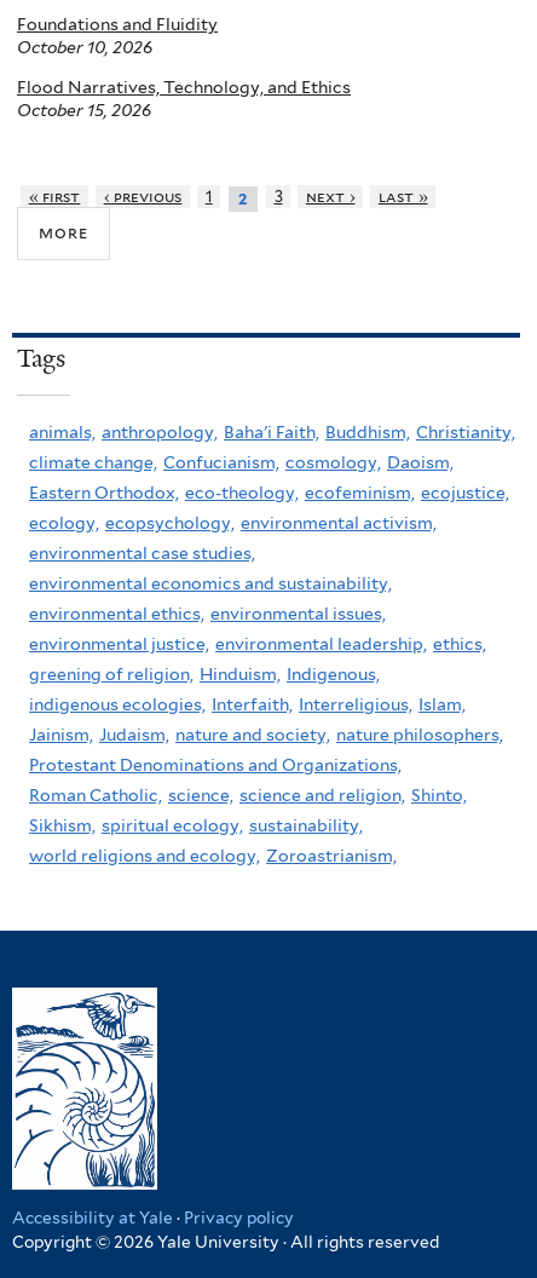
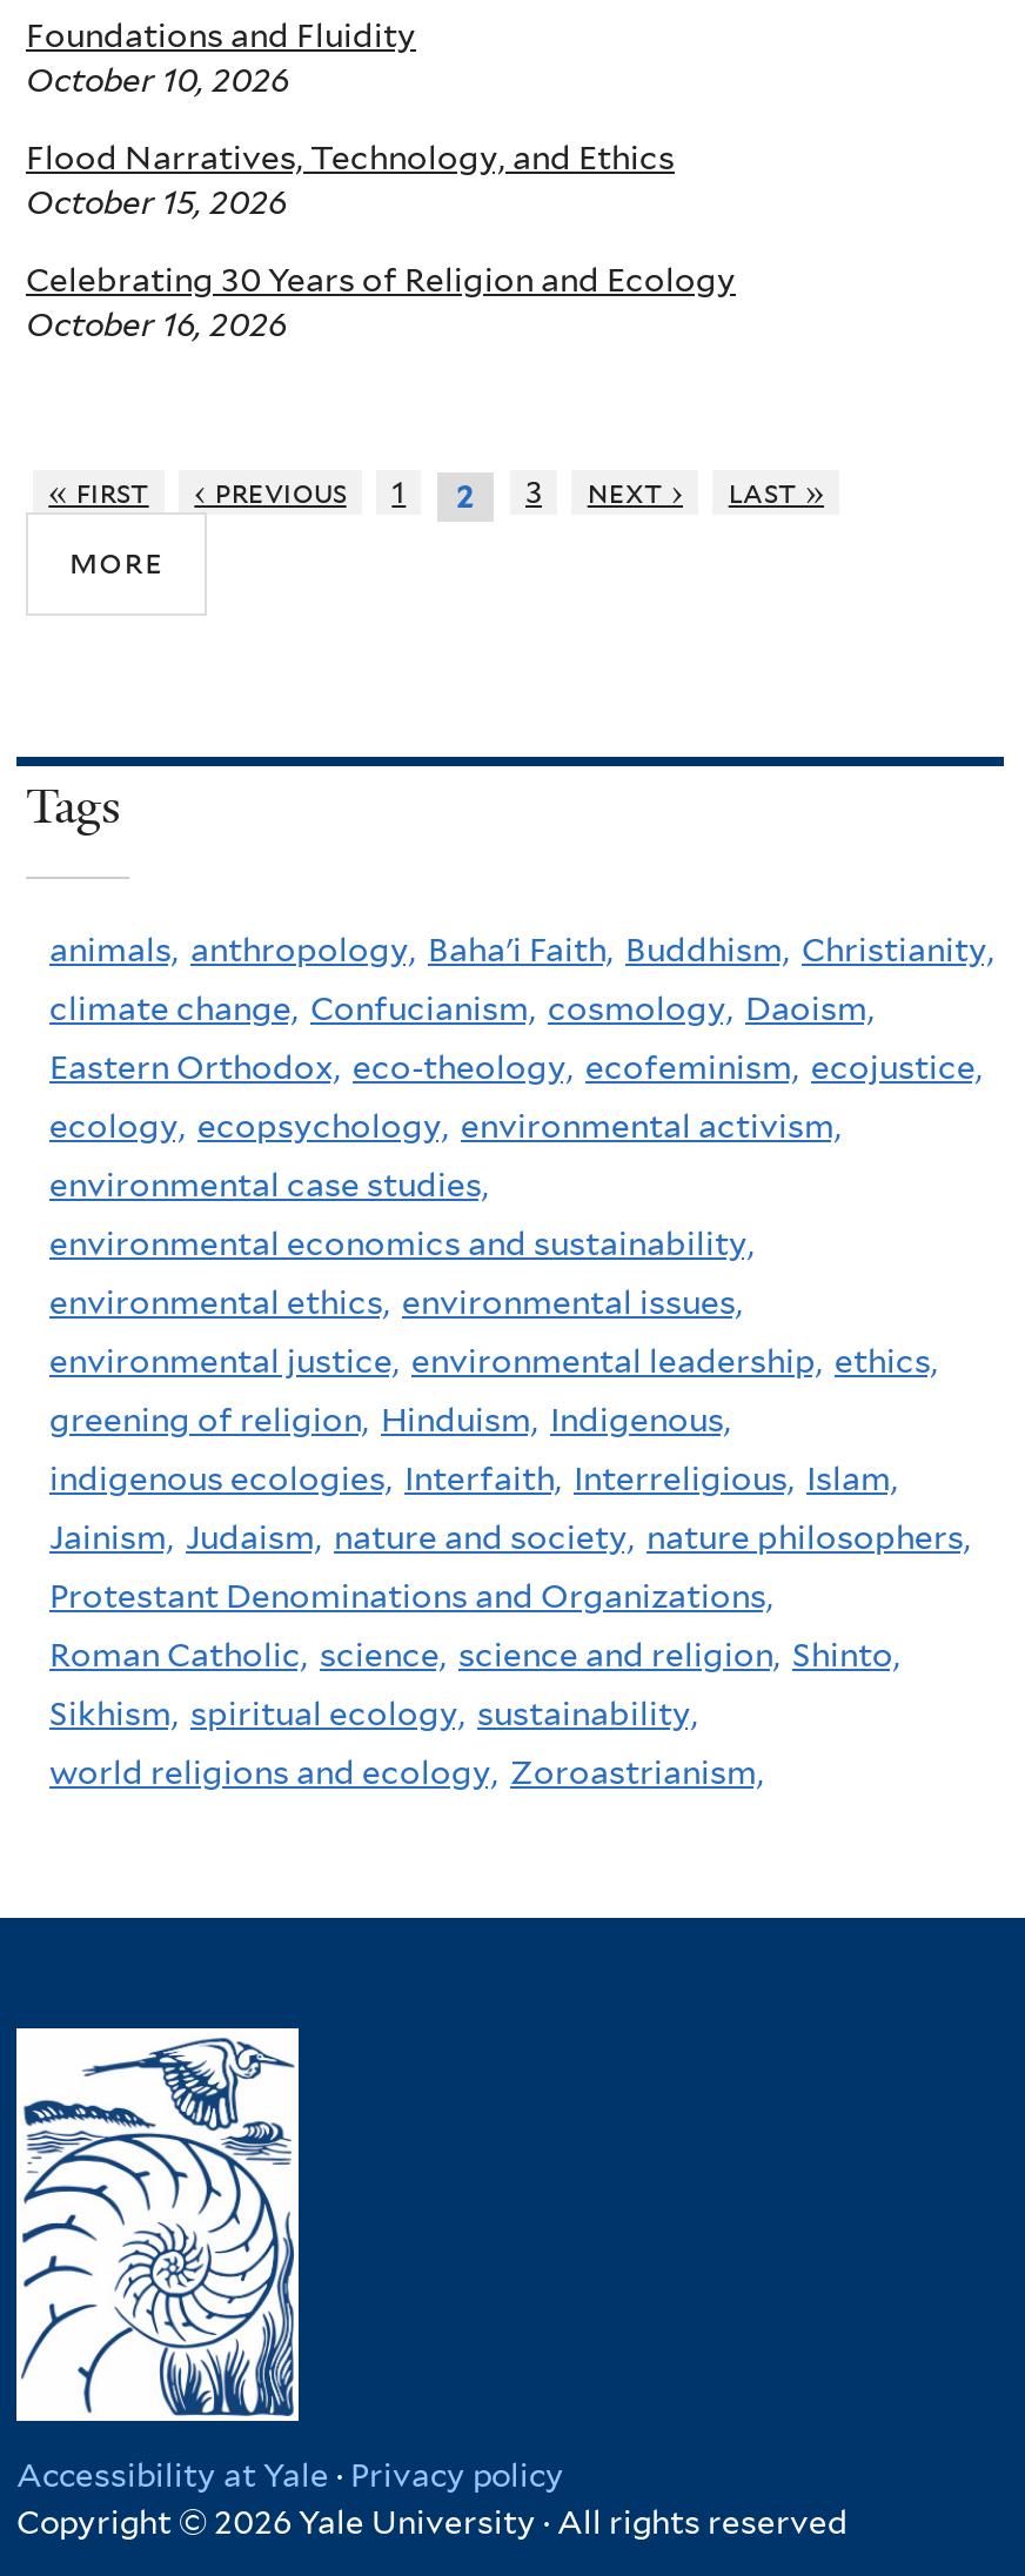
+ Celebrating 30 Years of Religion and Ecology
+ October 16, 2026
